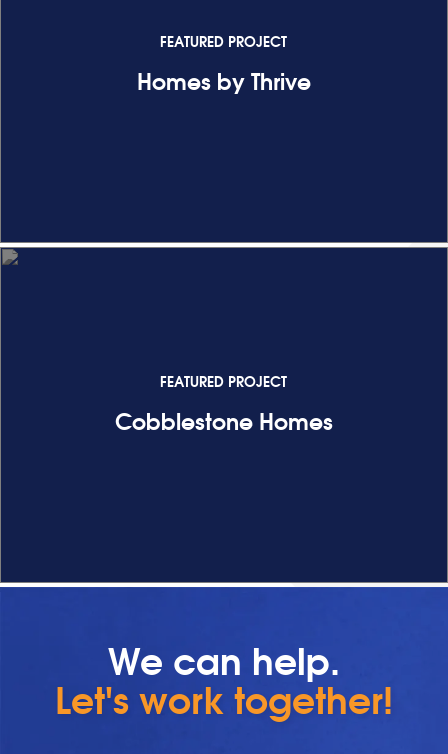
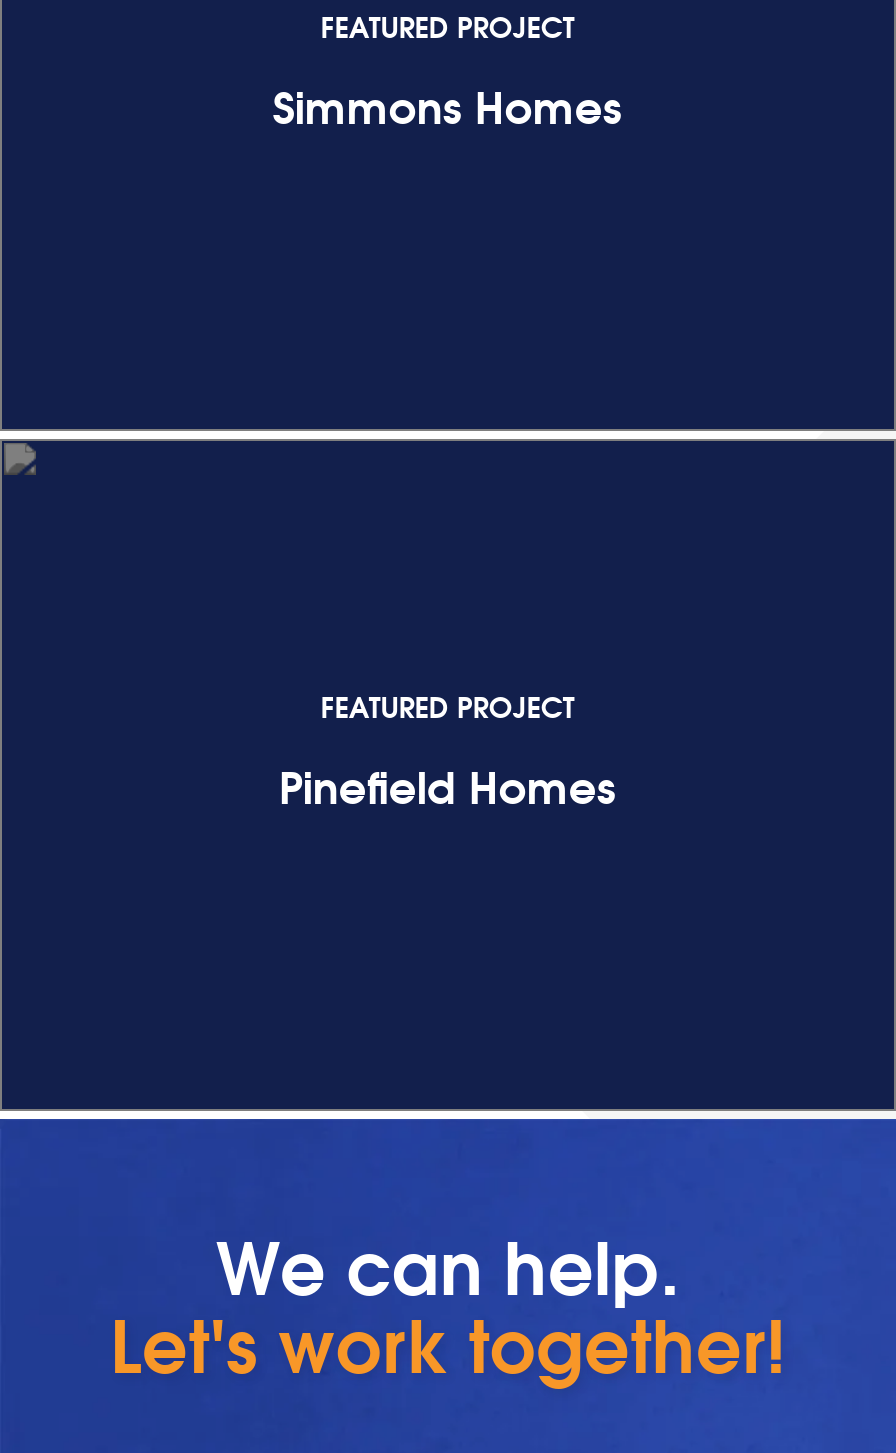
- Homes by Thrive
+ Simmons Homes

- Cobblestone Homes
+ Pinefield Homes
